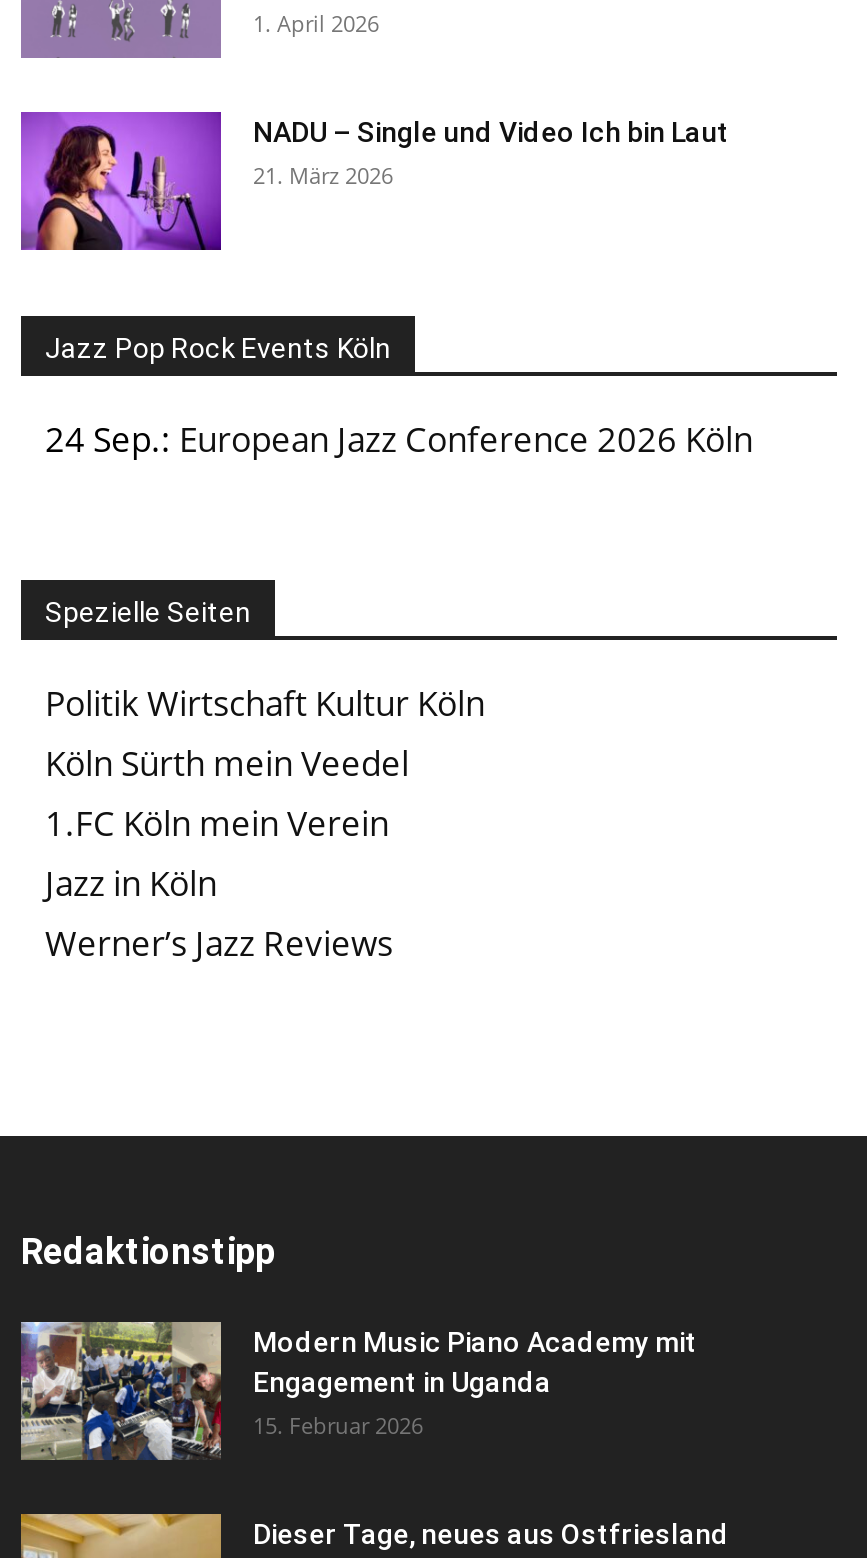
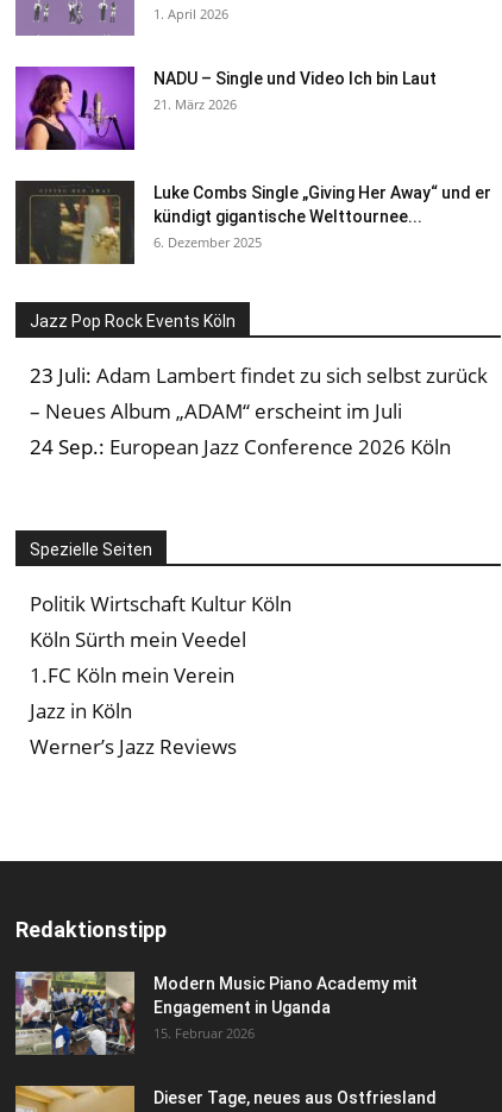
+ [image]
+ Luke Combs Single „Giving Her Away“ und er
+ kündigt gigantische Welttournee...
+ 6. Dezember 2025

+ 23 Juli: Adam Lambert findet zu sich selbst zurück
+ – Neues Album „ADAM“ erscheint im Juli
